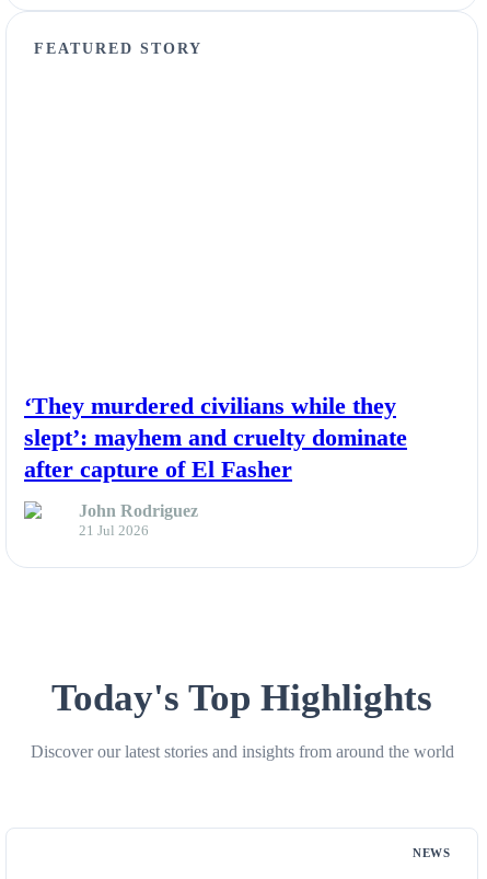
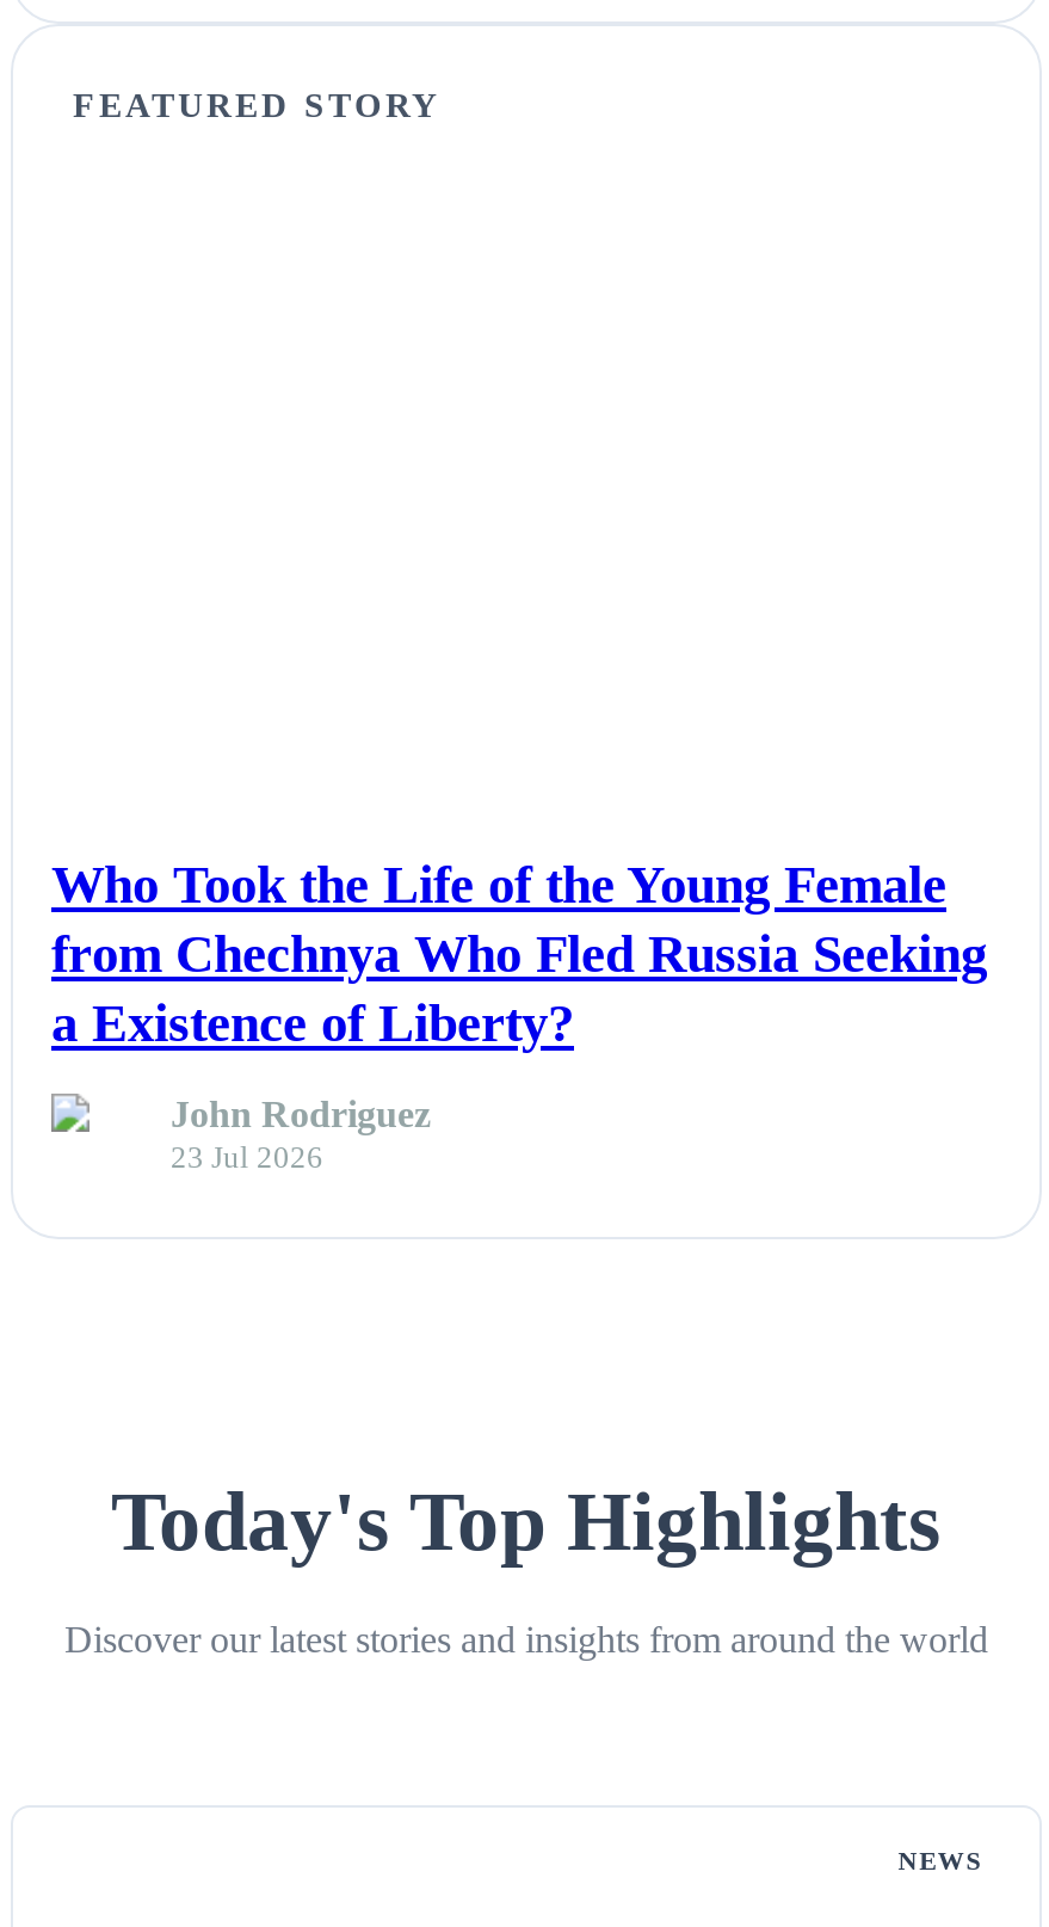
- ‘They murdered civilians while they
- slept’: mayhem and cruelty dominate
- after capture of El Fasher
+ Who Took the Life of the Young Female
+ from Chechnya Who Fled Russia Seeking
+ a Existence of Liberty?

- 21 Jul 2026
+ 23 Jul 2026
